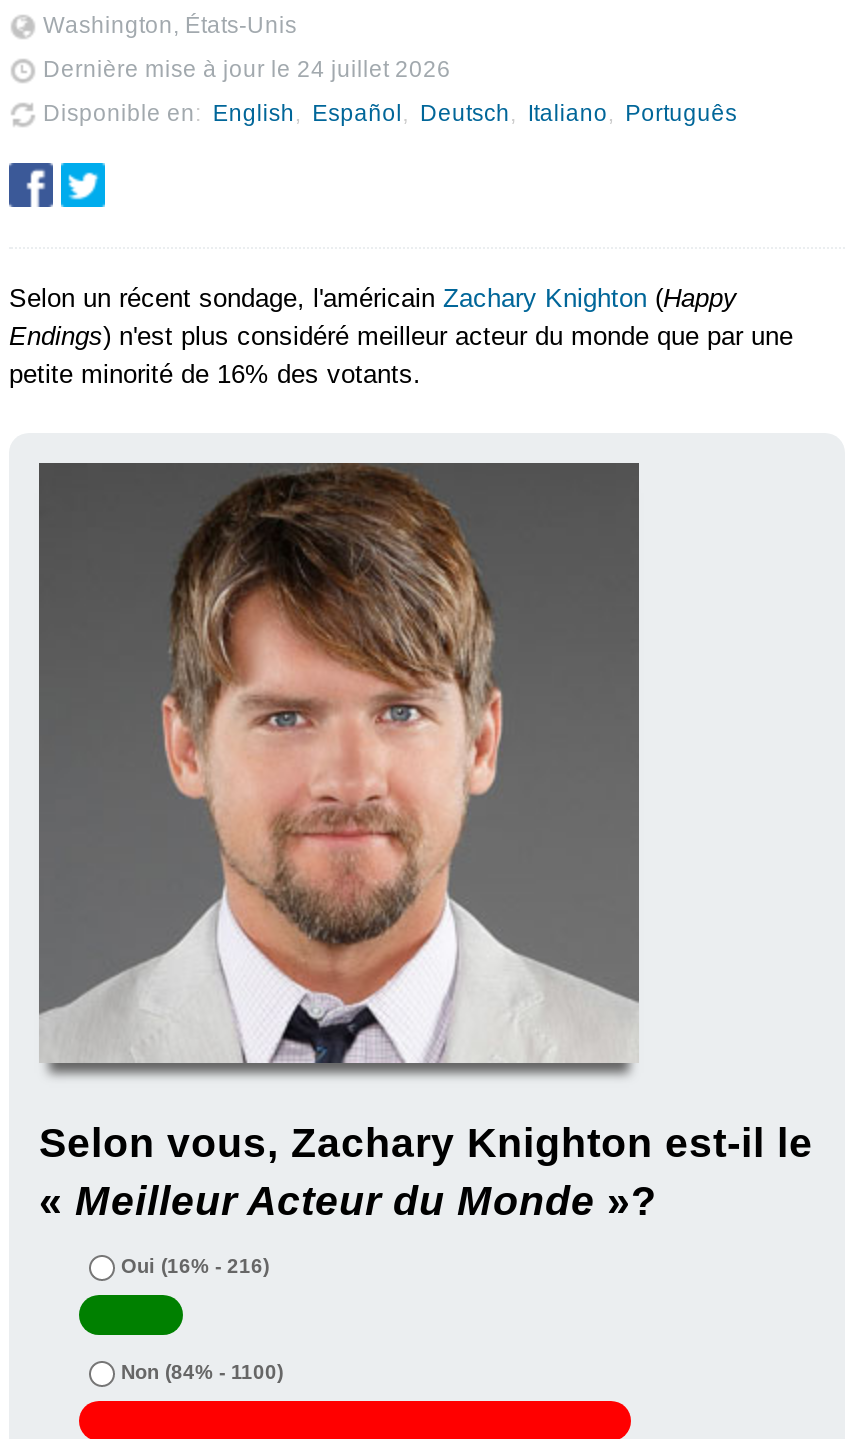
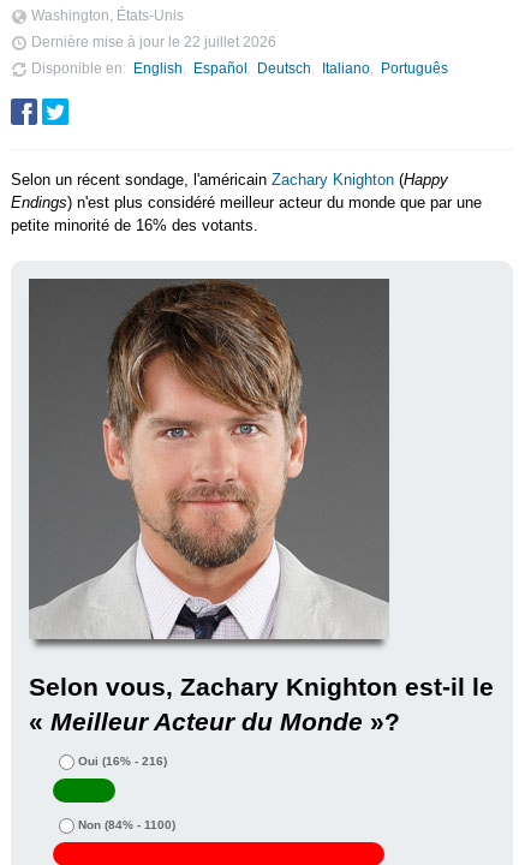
- Dernière mise à jour le 24 juillet 2026
+ Dernière mise à jour le 22 juillet 2026
